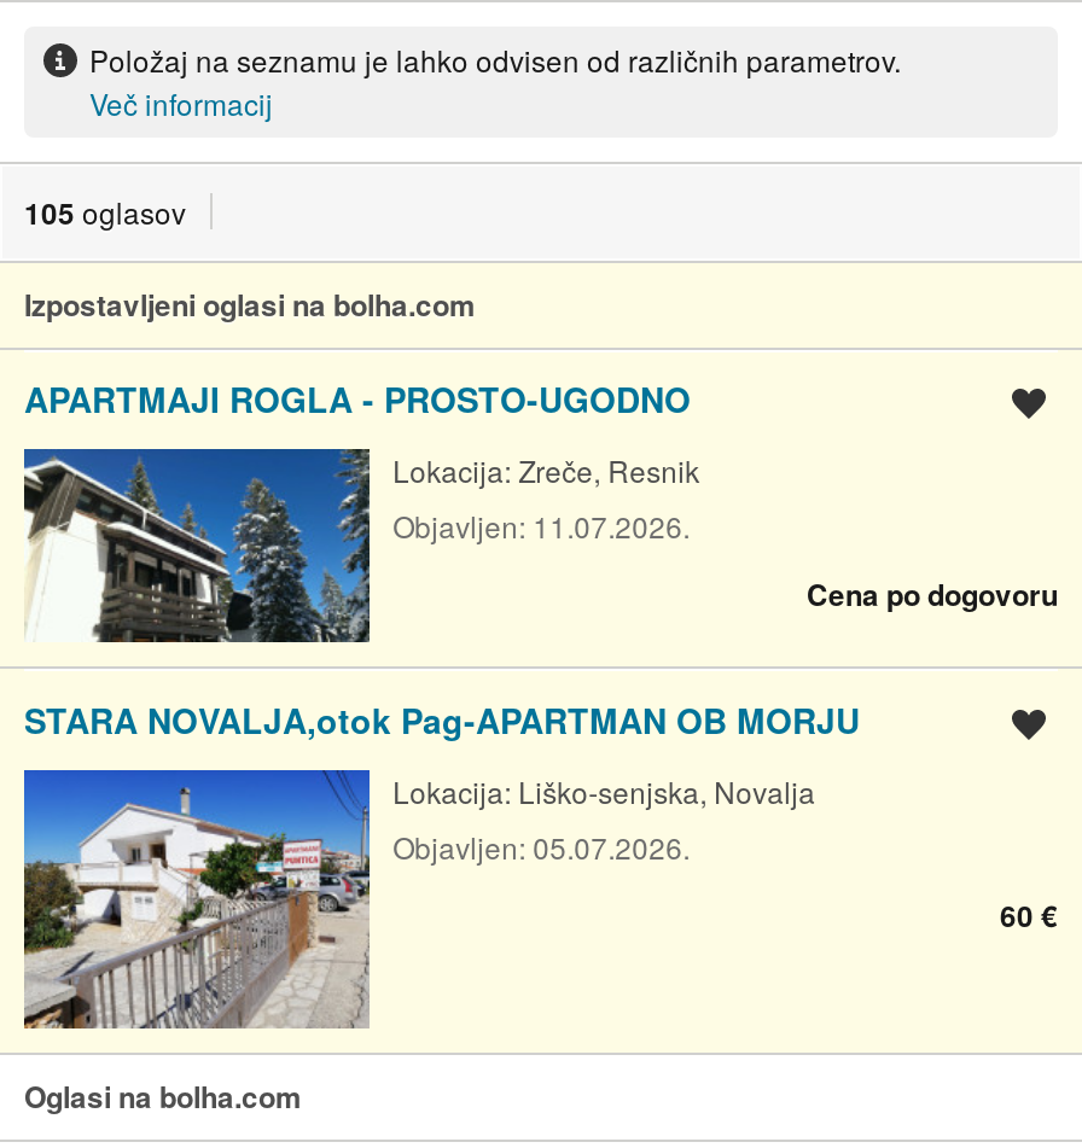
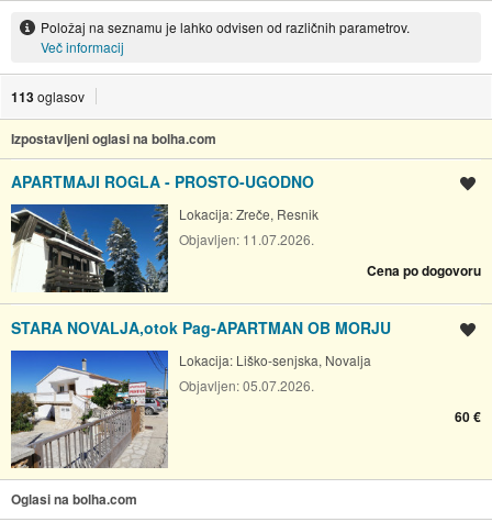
- 105 oglasov
+ 113 oglasov
